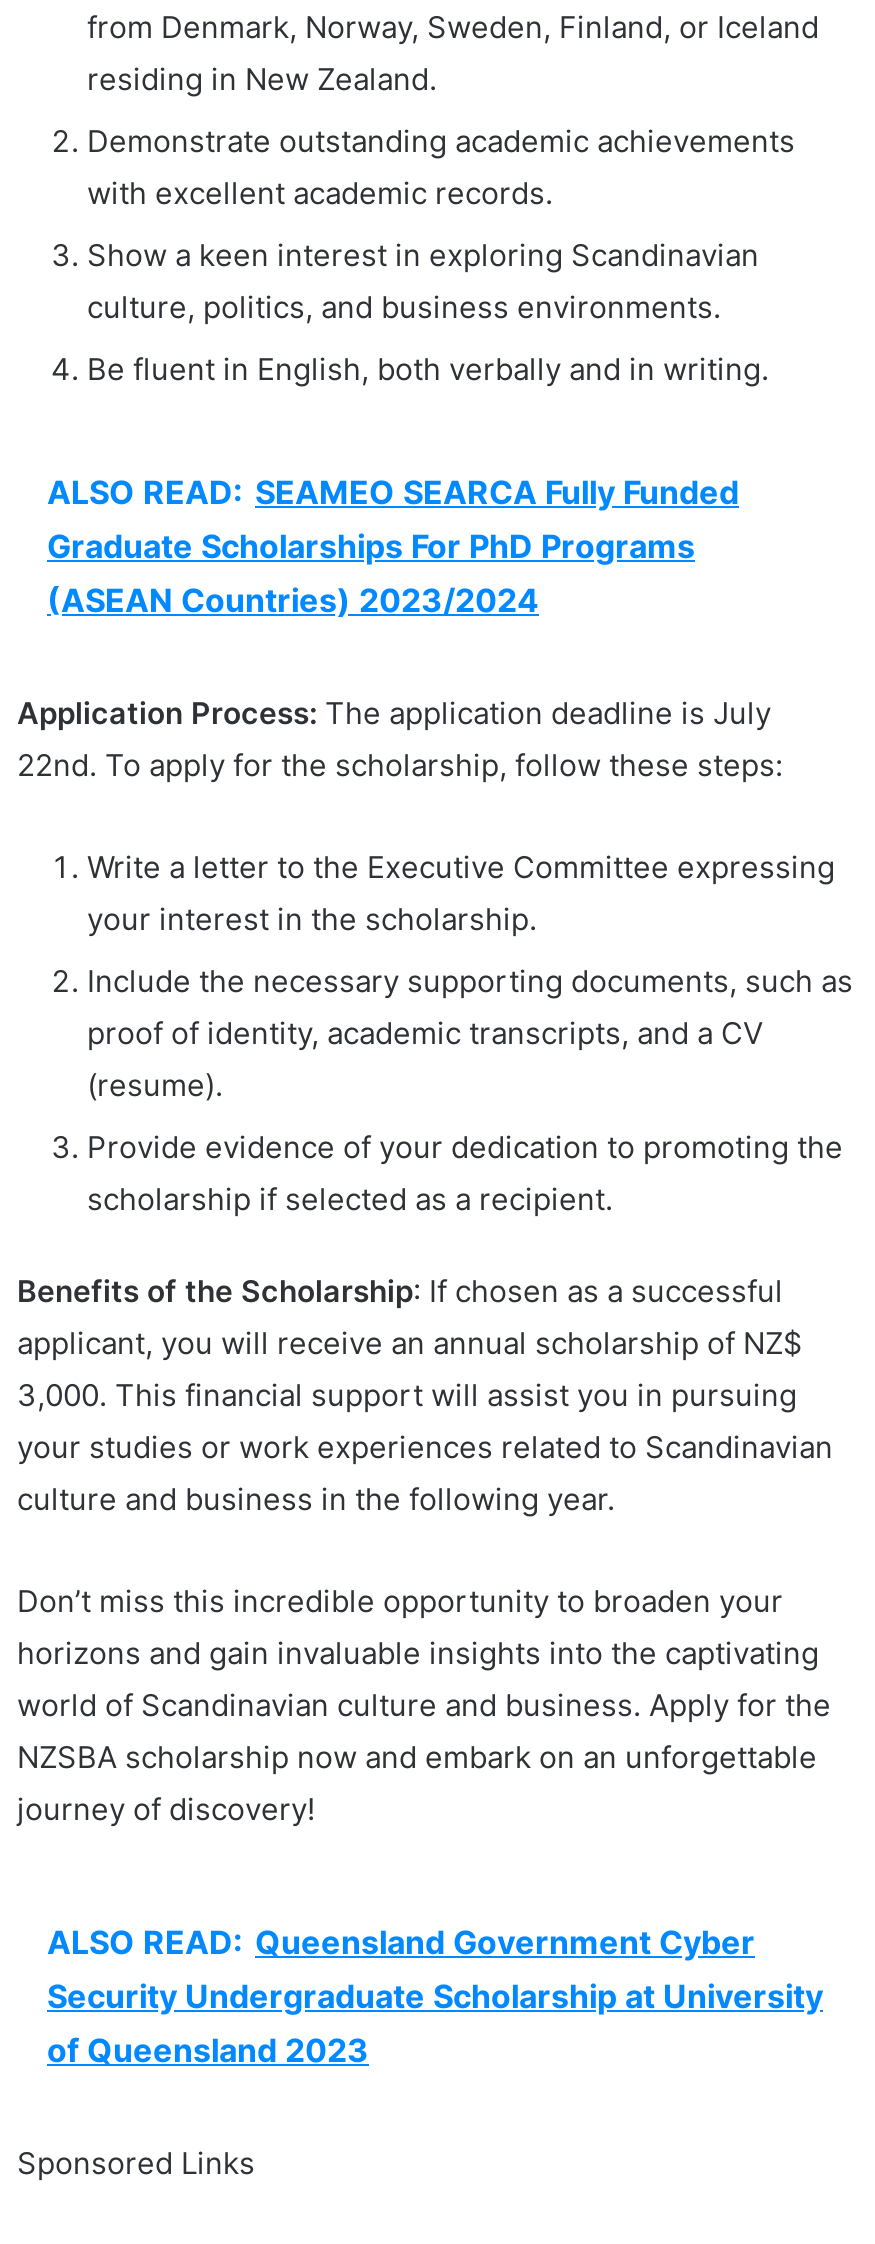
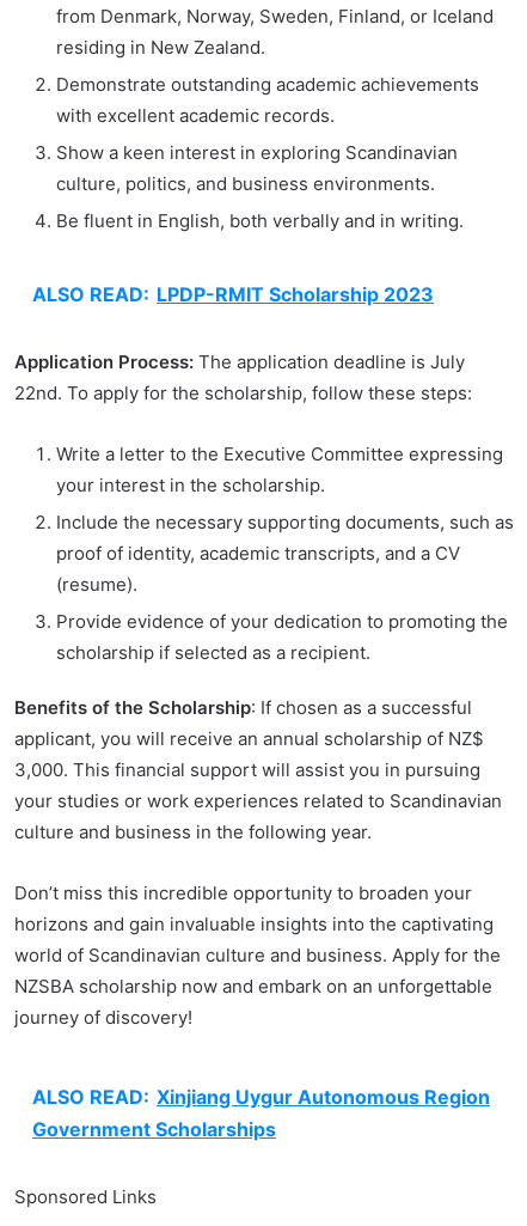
- ALSO READ: SEAMEO SEARCA Fully Funded
- Graduate Scholarships For PhD Programs
- (ASEAN Countries) 2023/2024
+ ALSO READ: LPDP-RMIT Scholarship 2023

- ALSO READ: Queensland Government Cyber
- Security Undergraduate Scholarship at University
- of Queensland 2023
+ ALSO READ: Xinjiang Uygur Autonomous Region
+ Government Scholarships
